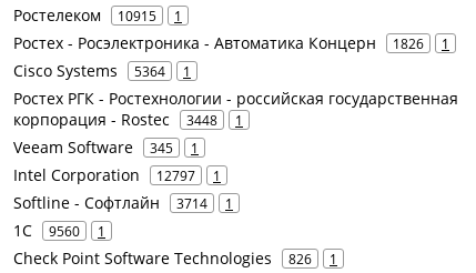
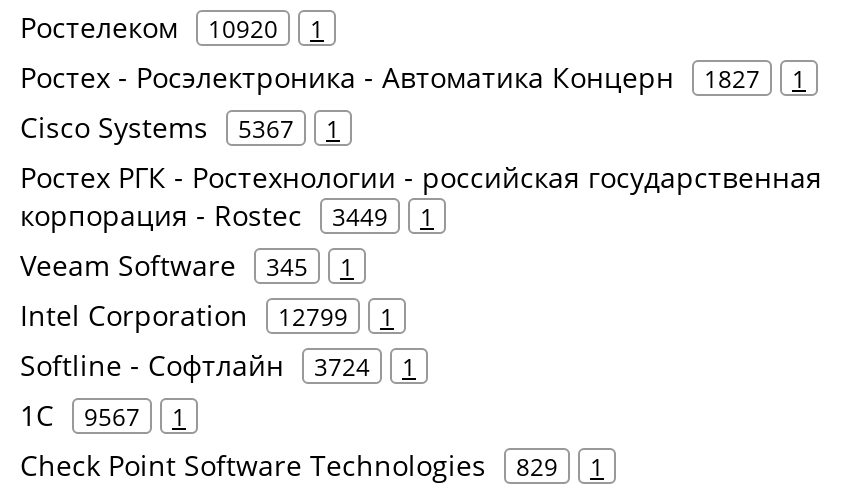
- Ростелеком 10915 1
+ Ростелеком 10920 1

- Ростех - Росэлектроника - Автоматика Концерн 1826 1
+ Ростех - Росэлектроника - Автоматика Концерн 1827 1

- Cisco Systems 5364 1
+ Cisco Systems 5367 1

- корпорация - Rostec 3448 1
+ корпорация - Rostec 3449 1

- Intel Corporation 12797 1
+ Intel Corporation 12799 1

- Softline - Софтлайн 3714 1
+ Softline - Софтлайн 3724 1

- 1С 9560 1
+ 1С 9567 1

- Check Point Software Technologies 826 1
+ Check Point Software Technologies 829 1
